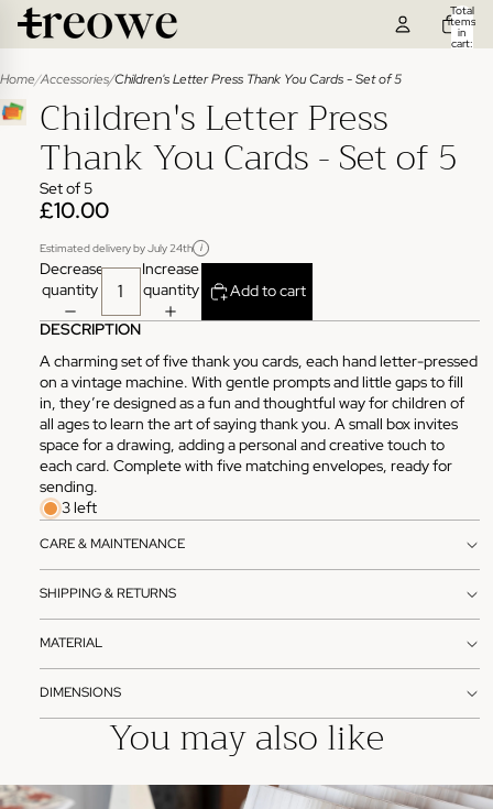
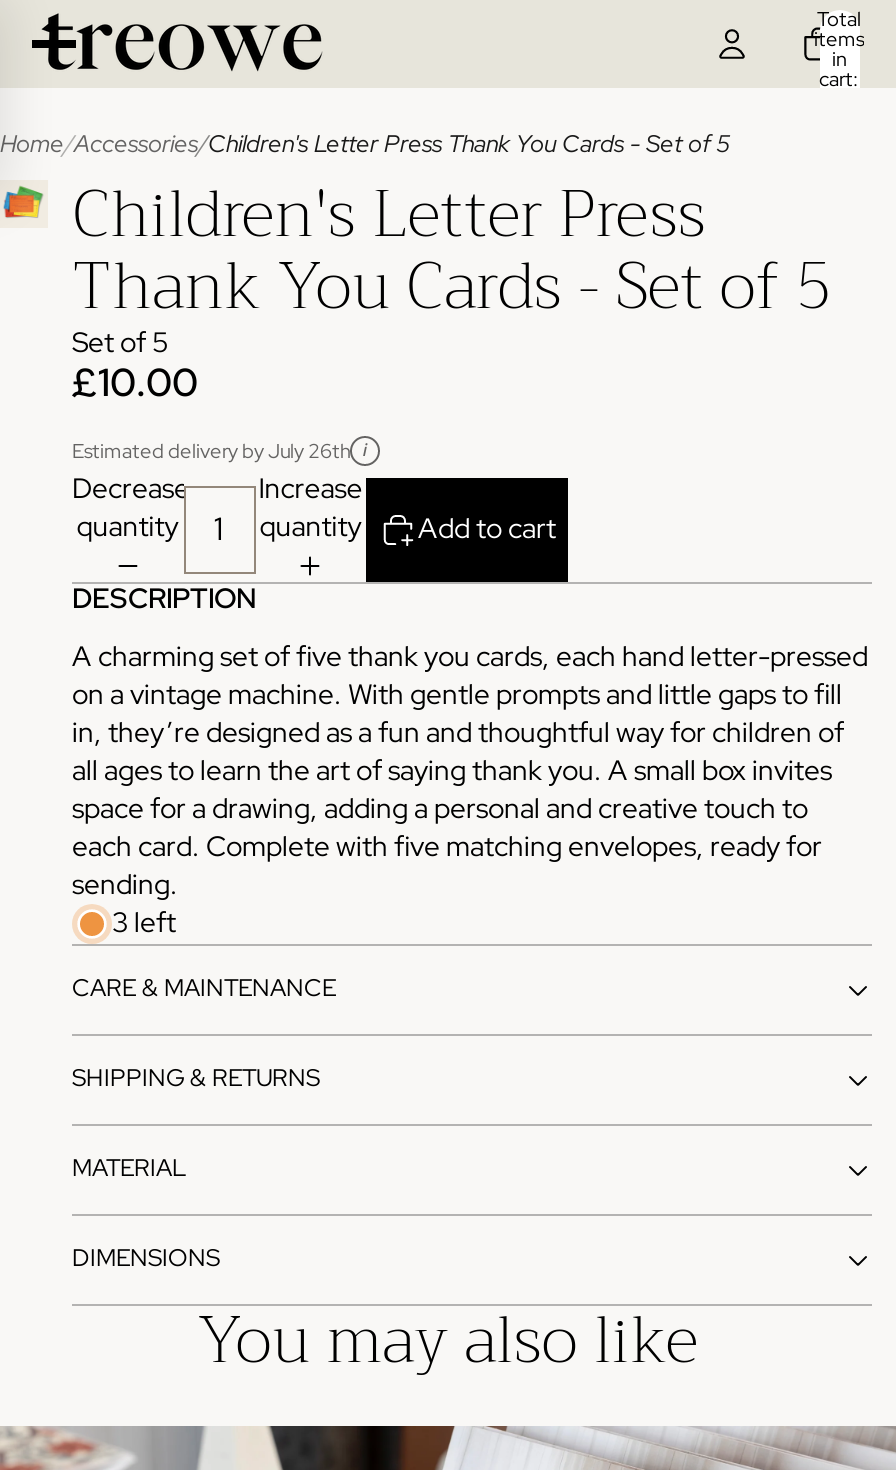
- Estimated delivery by July 24th
+ Estimated delivery by July 26th
